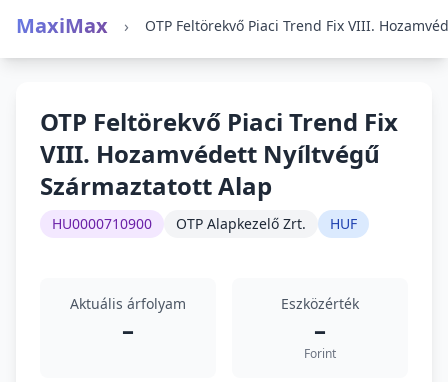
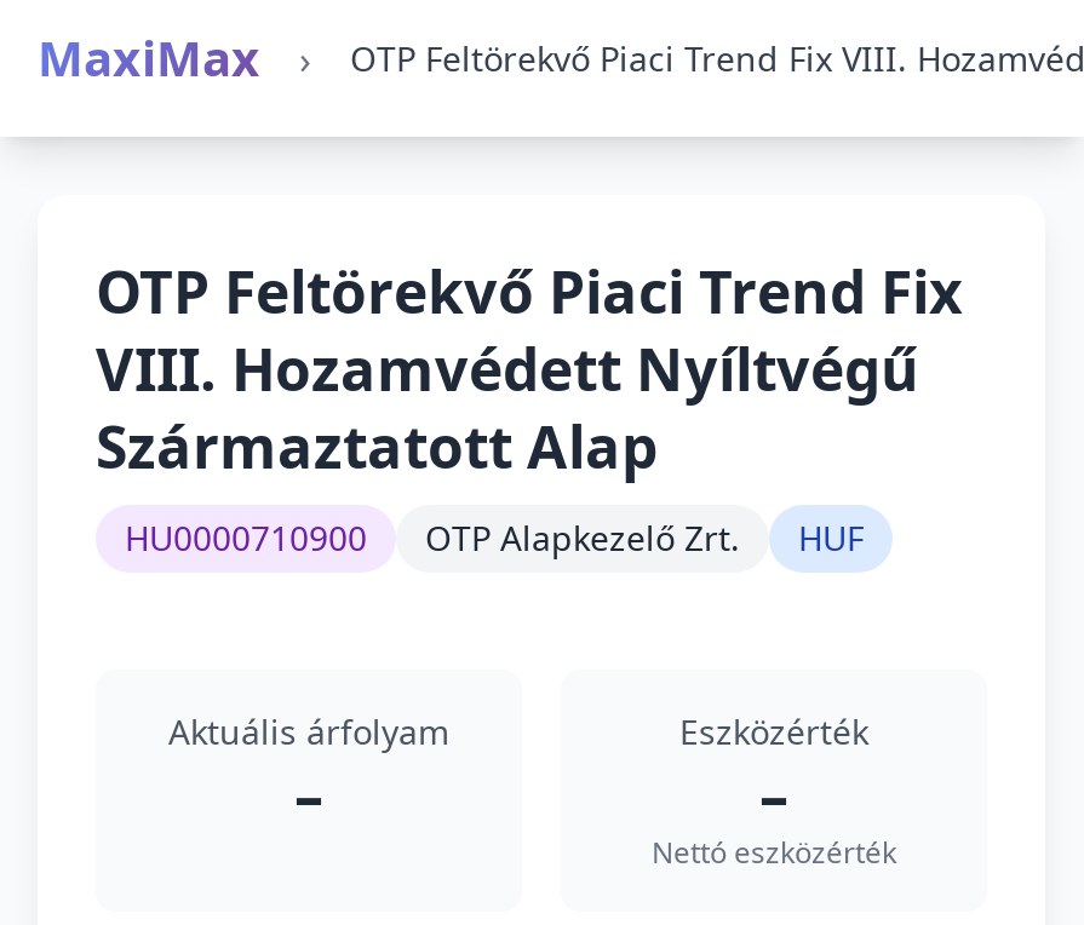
- Forint
+ Nettó eszközérték
